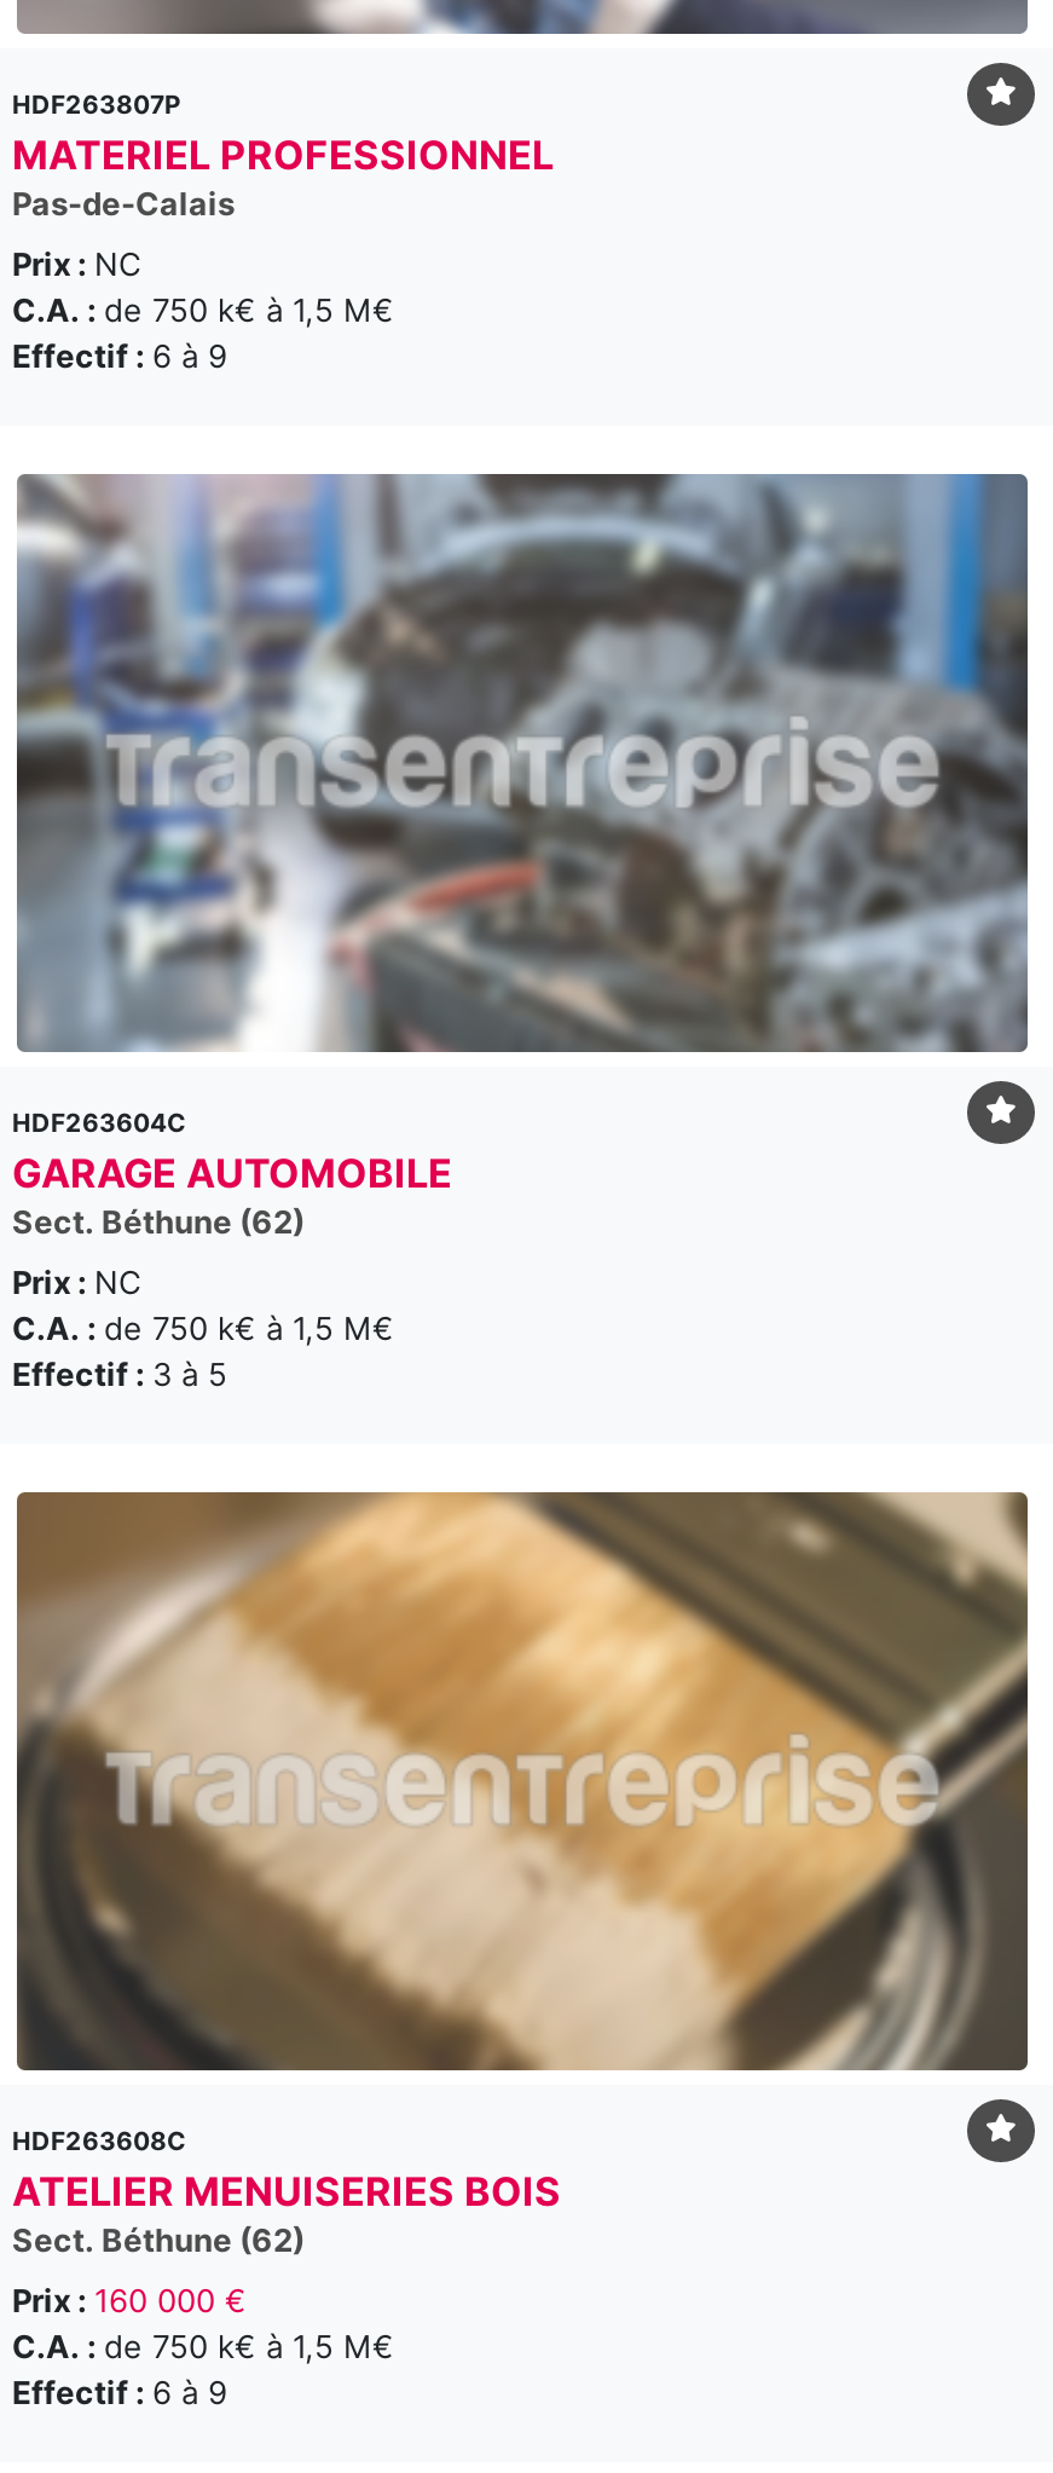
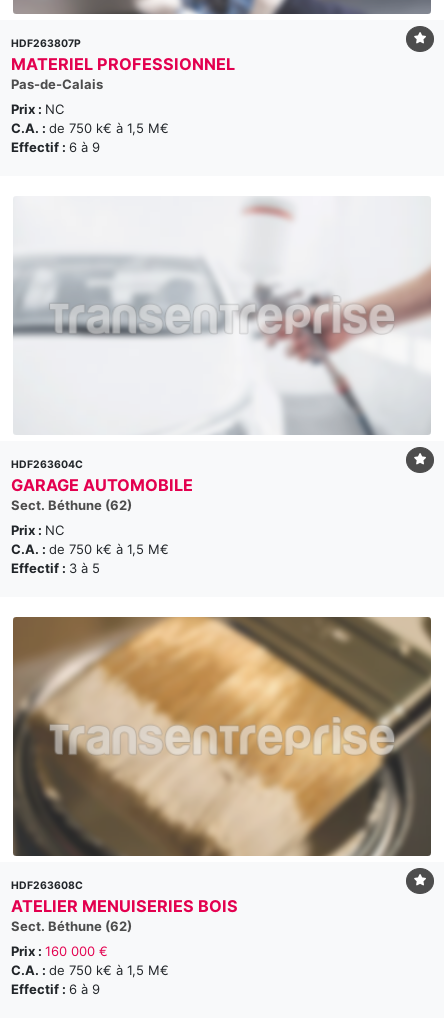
- [image]
+ [image]
